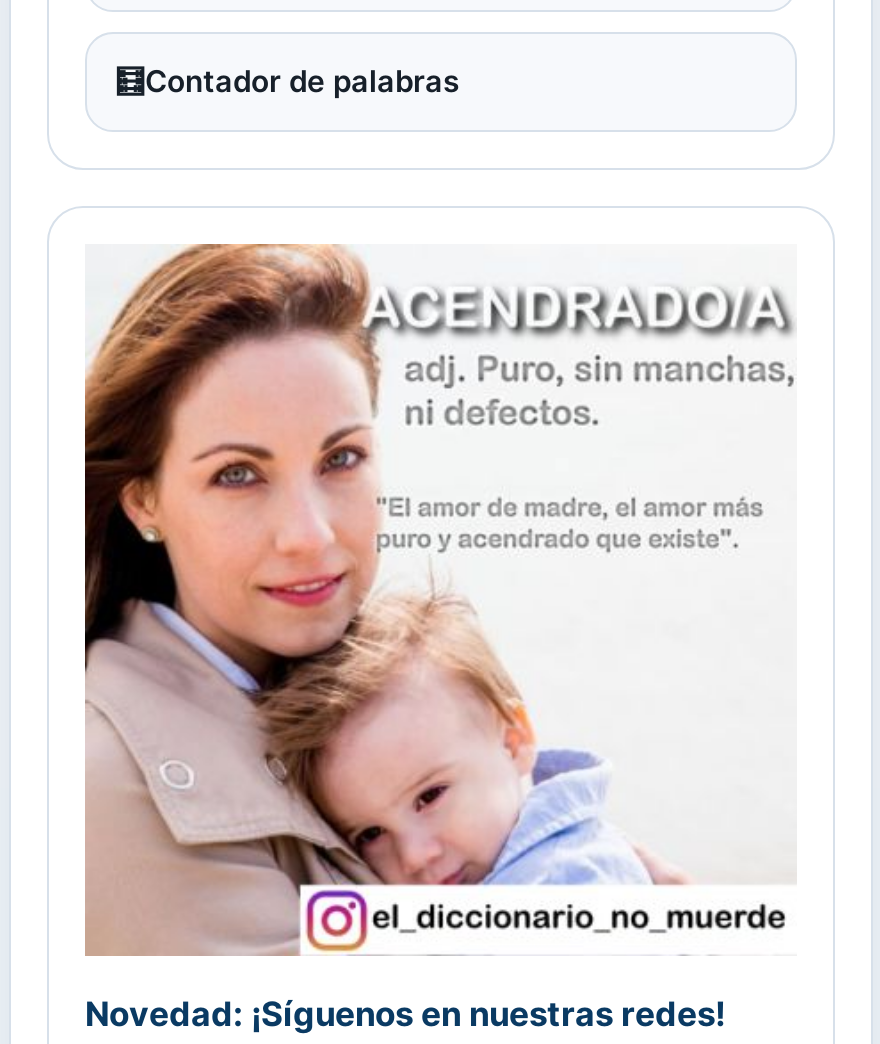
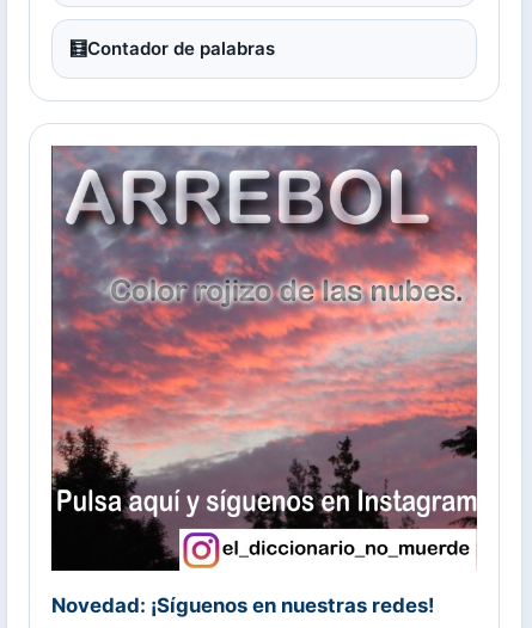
- [image]
+ [image]
